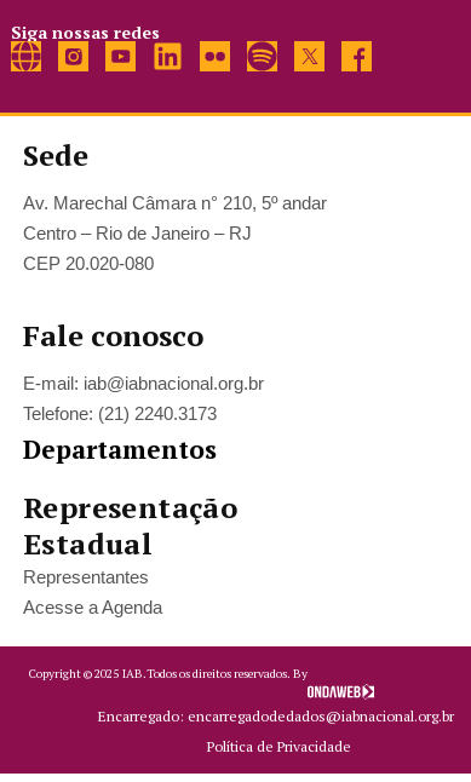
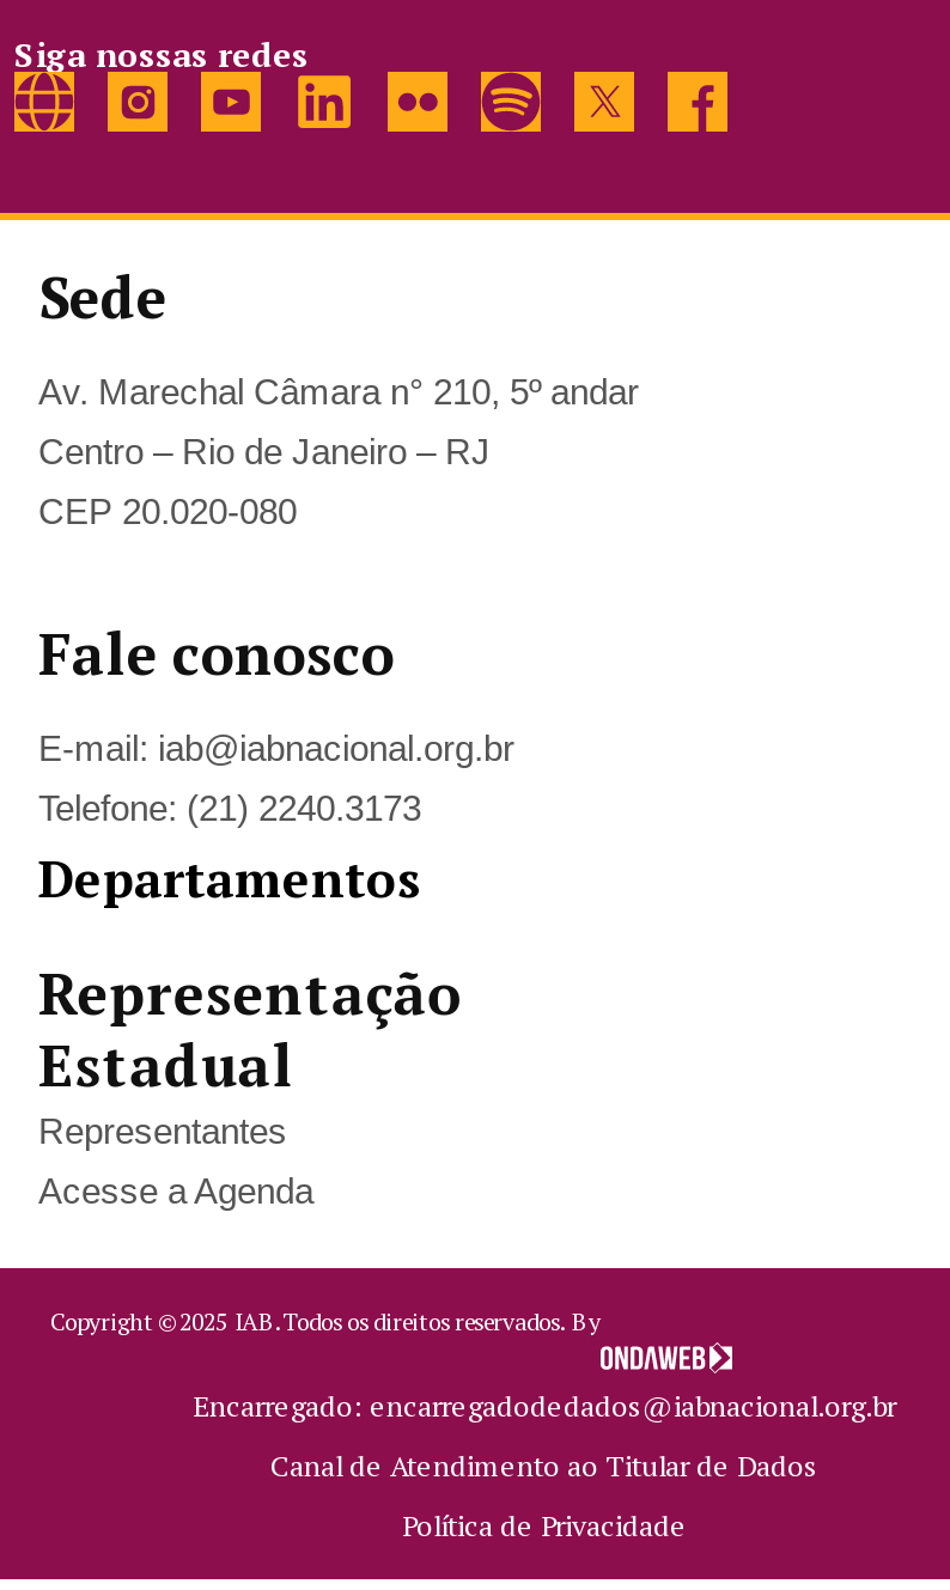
+ Canal de Atendimento ao Titular de Dados
